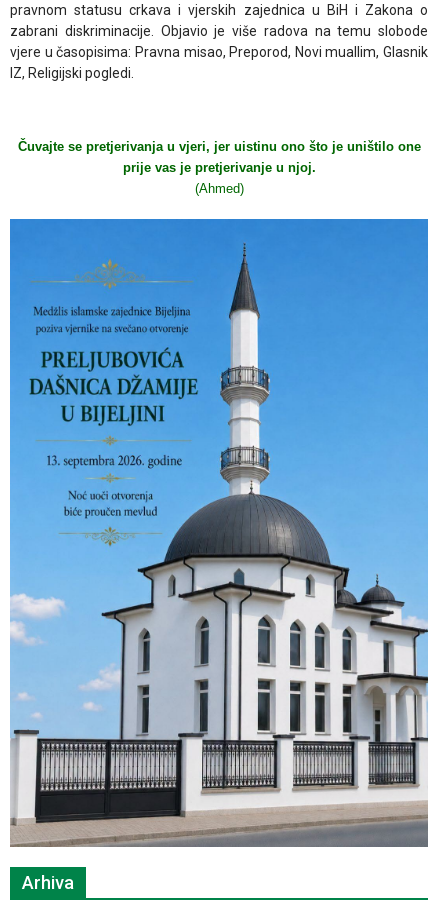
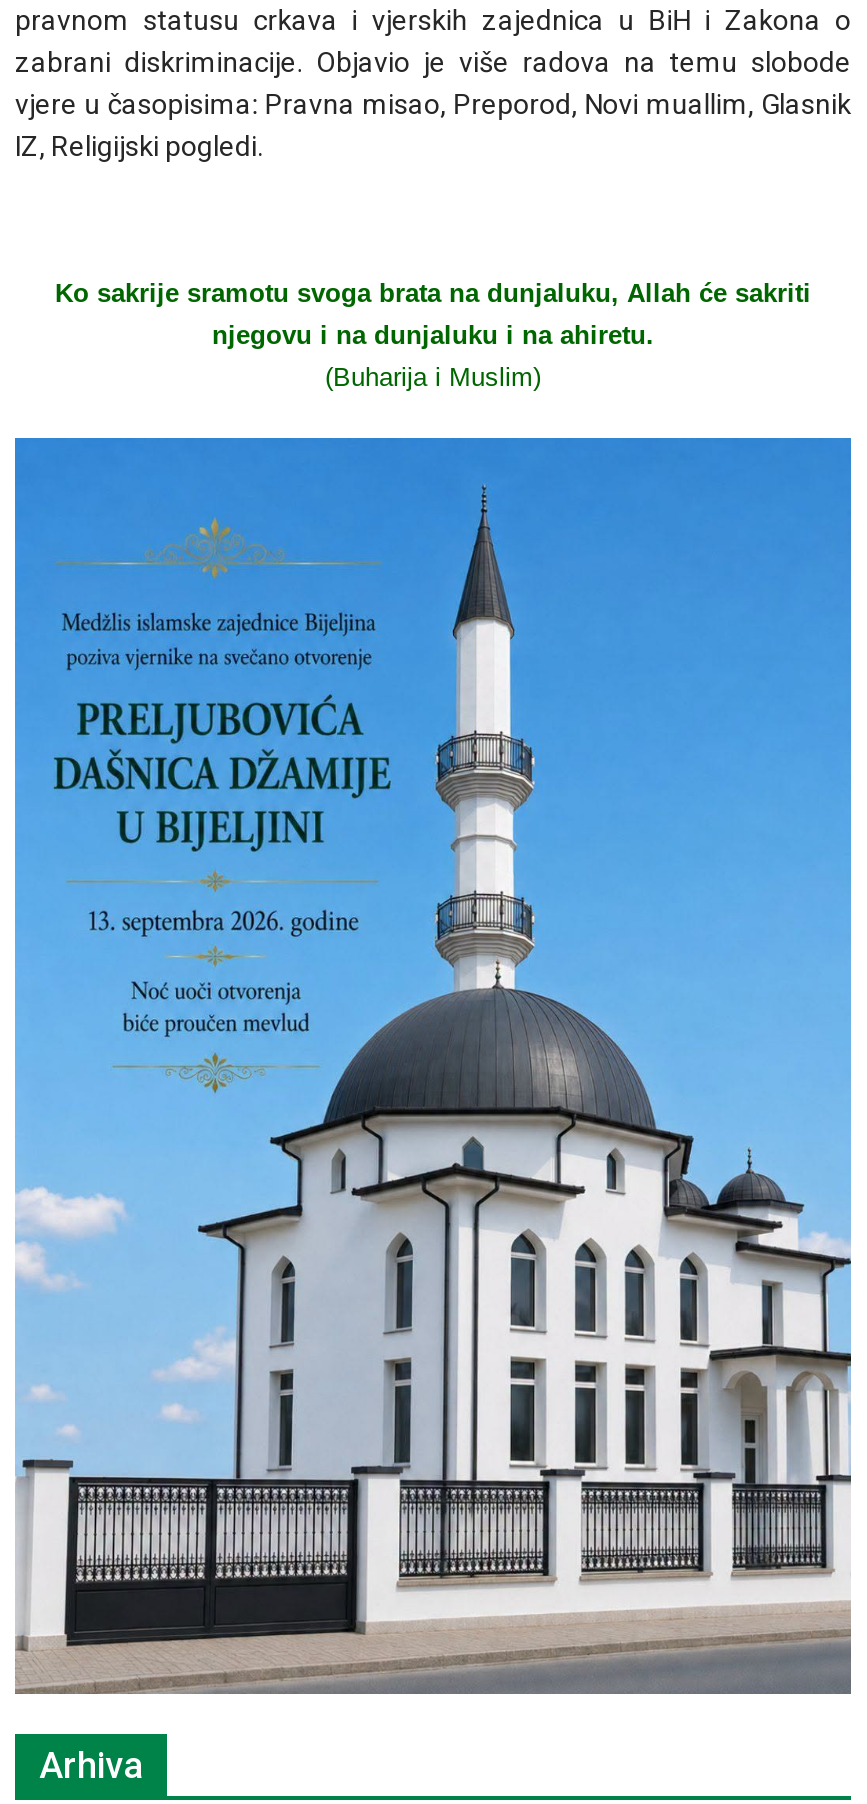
- Čuvajte se pretjerivanja u vjeri, jer uistinu ono što je uništilo one
- prije vas je pretjerivanje u njoj.
- (Ahmed)
+ Ko sakrije sramotu svoga brata na dunjaluku, Allah će sakriti
+ njegovu i na dunjaluku i na ahiretu.
+ (Buharija i Muslim)
